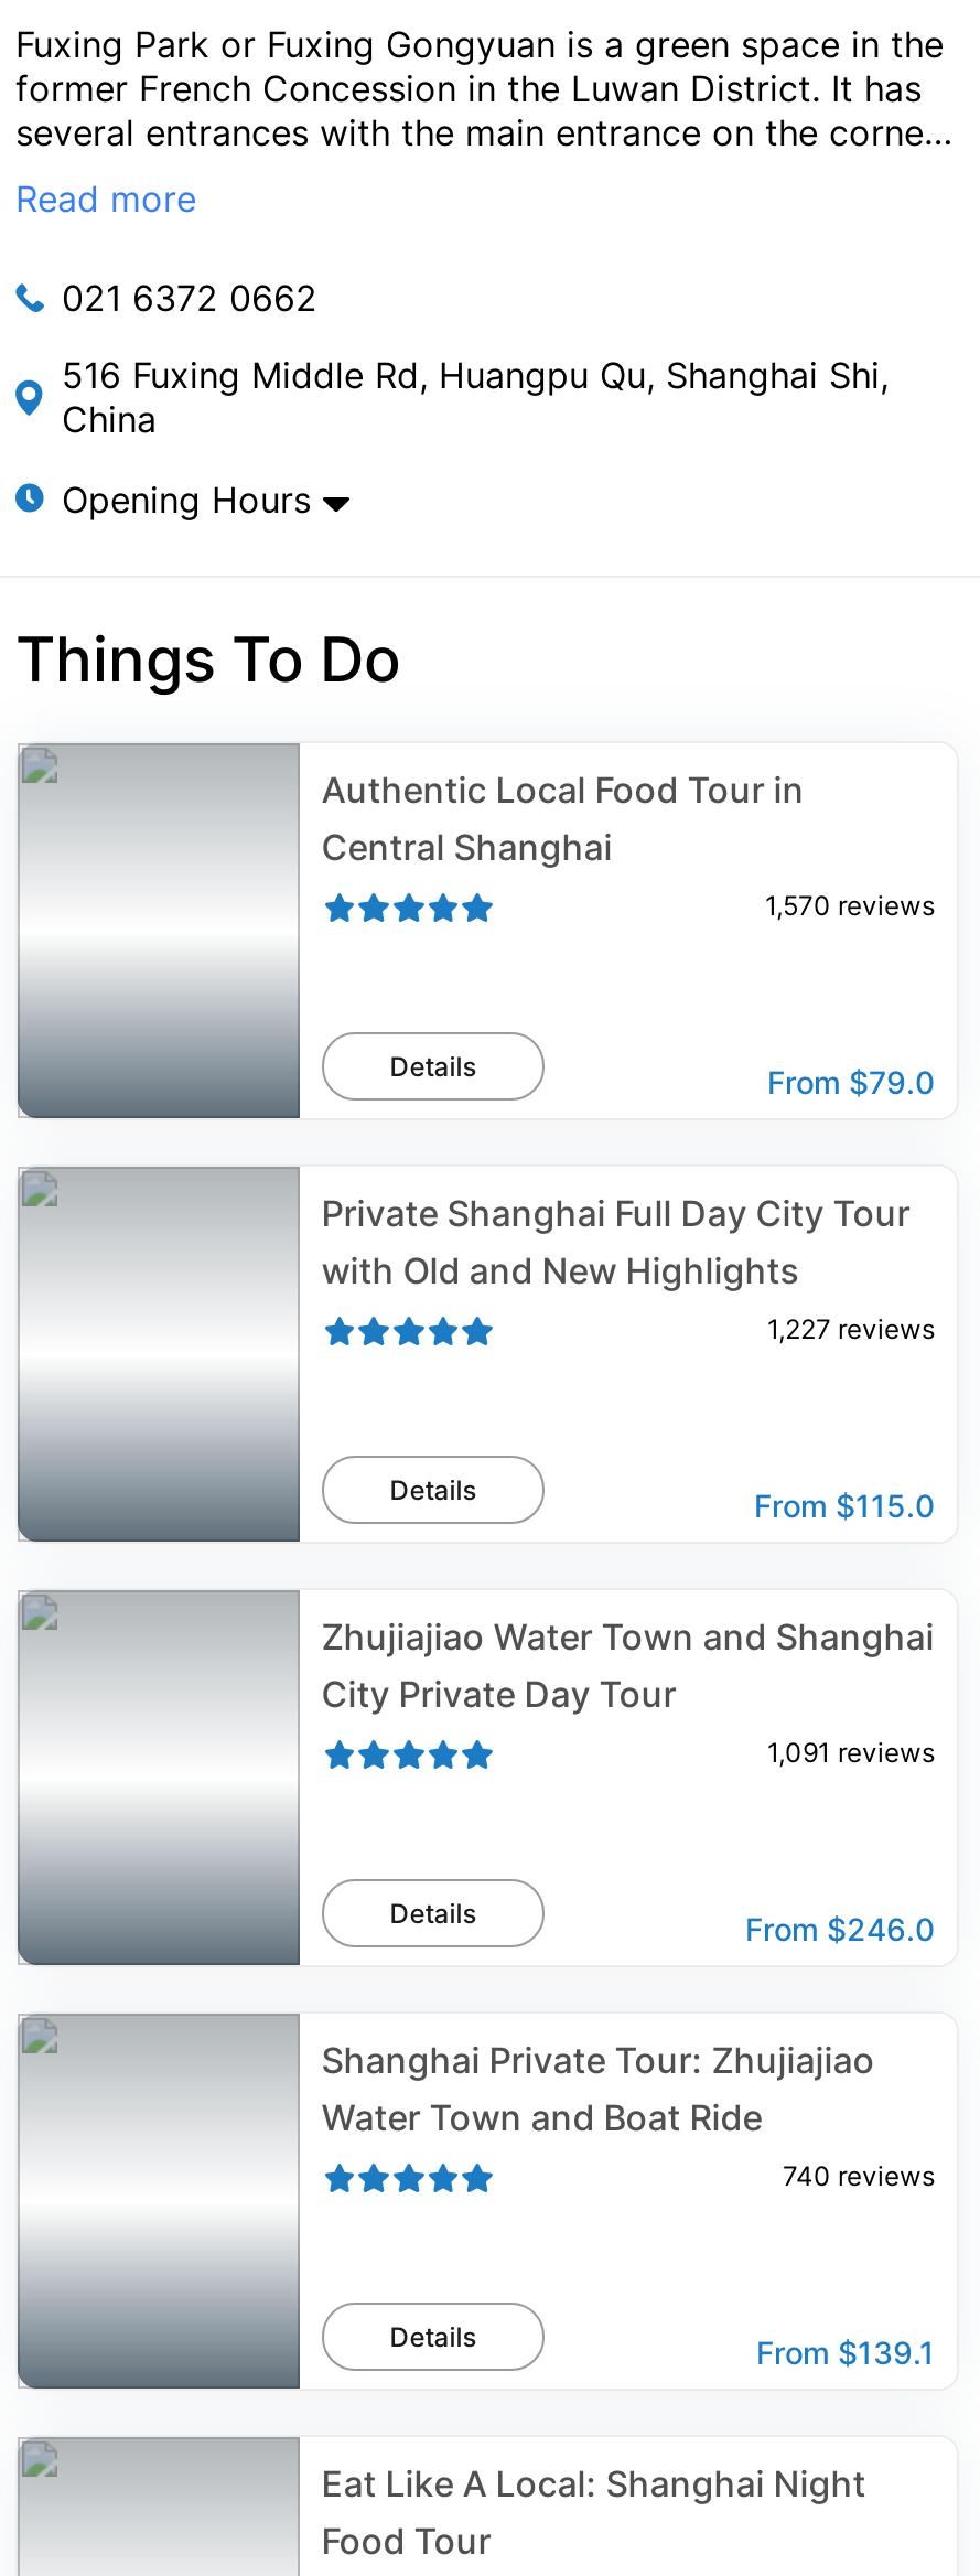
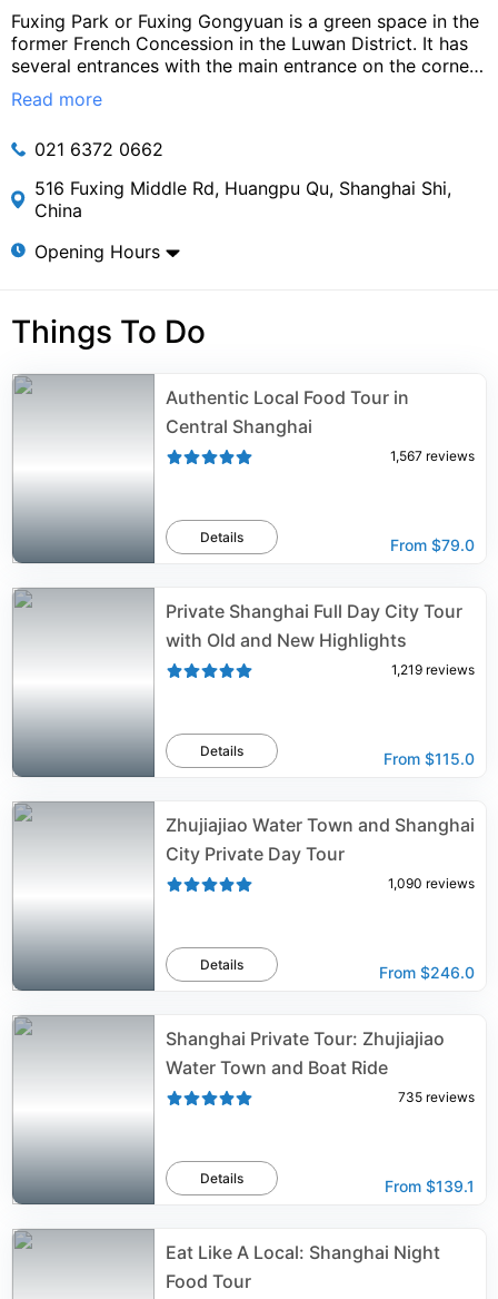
- 1,570 reviews
+ 1,567 reviews

- 1,227 reviews
+ 1,219 reviews

- 1,091 reviews
+ 1,090 reviews

- 740 reviews
+ 735 reviews
